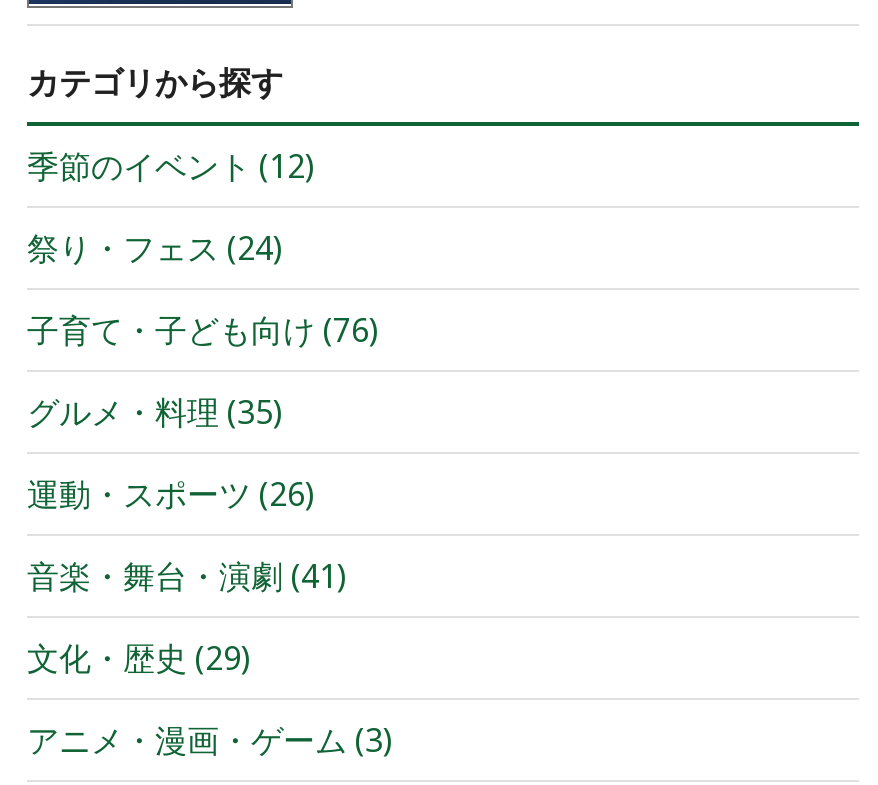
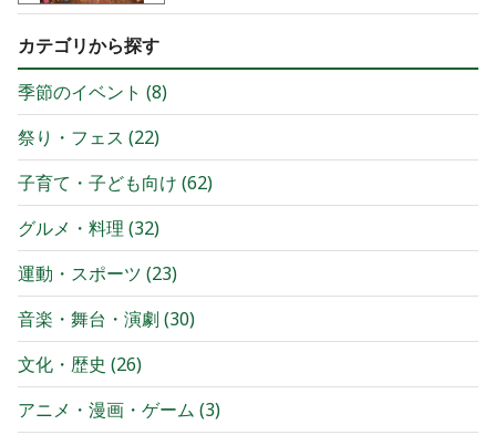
- 季節のイベント(12)
+ 季節のイベント(8)

- 祭り・フェス(24)
+ 祭り・フェス(22)

- 子育て・子ども向け(76)
+ 子育て・子ども向け(62)

- グルメ・料理(35)
+ グルメ・料理(32)

- 運動・スポーツ(26)
+ 運動・スポーツ(23)

- 音楽・舞台・演劇(41)
+ 音楽・舞台・演劇(30)

- 文化・歴史(29)
+ 文化・歴史(26)
